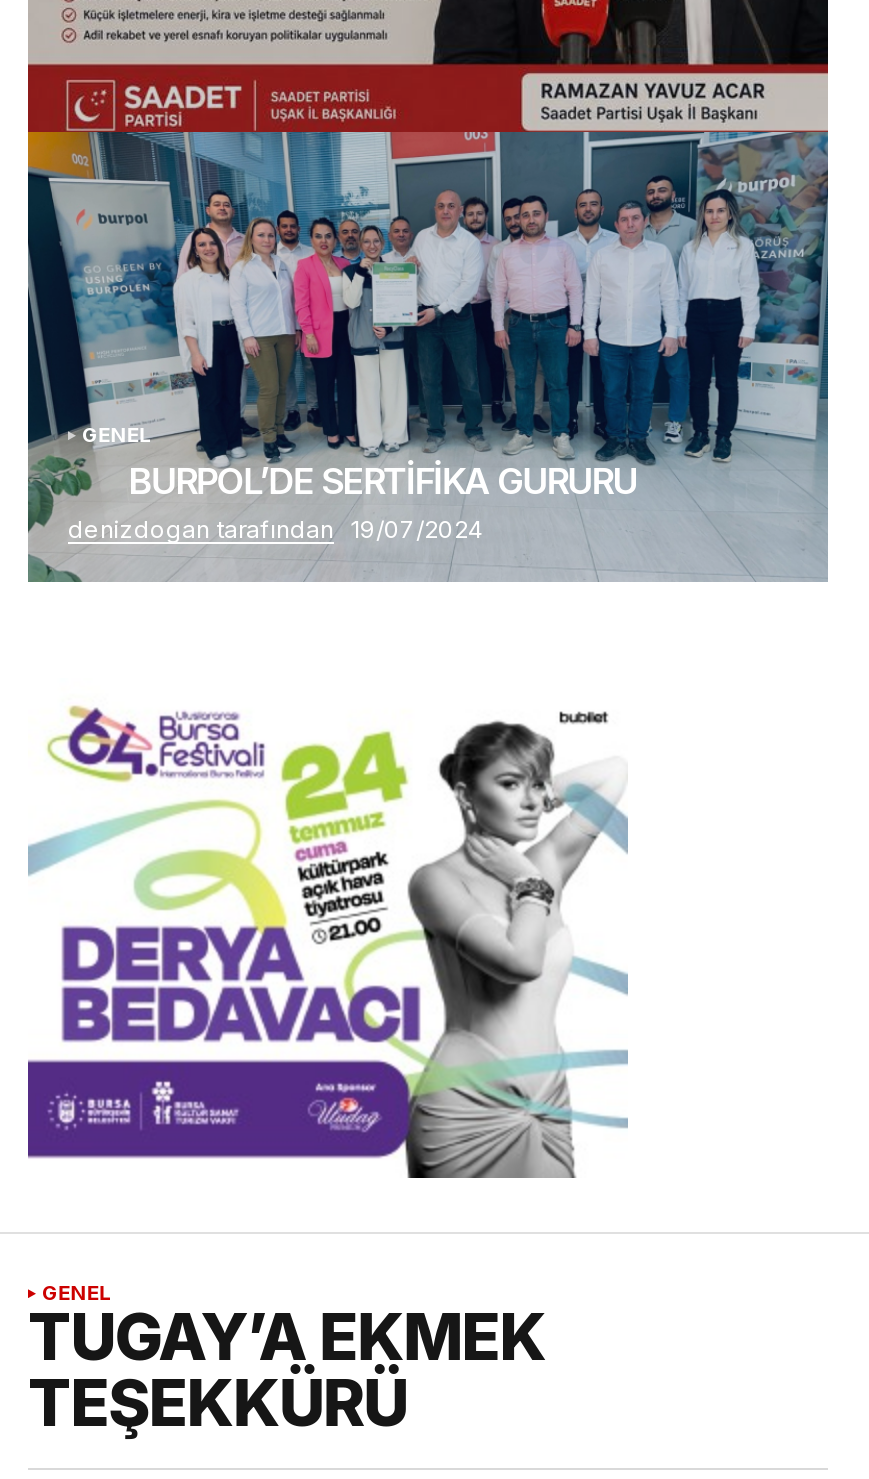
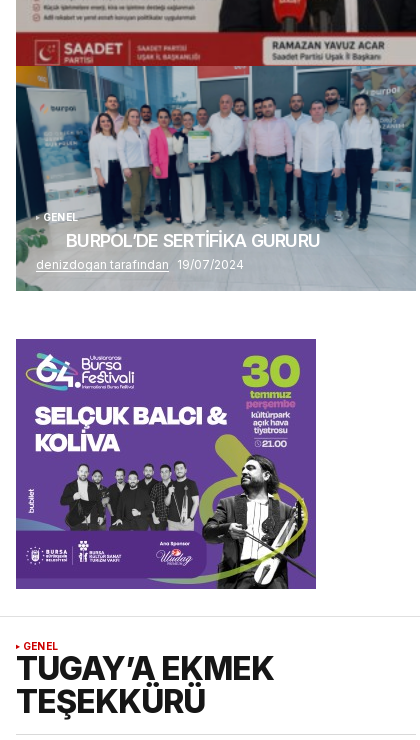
- [image]
+ [image]
